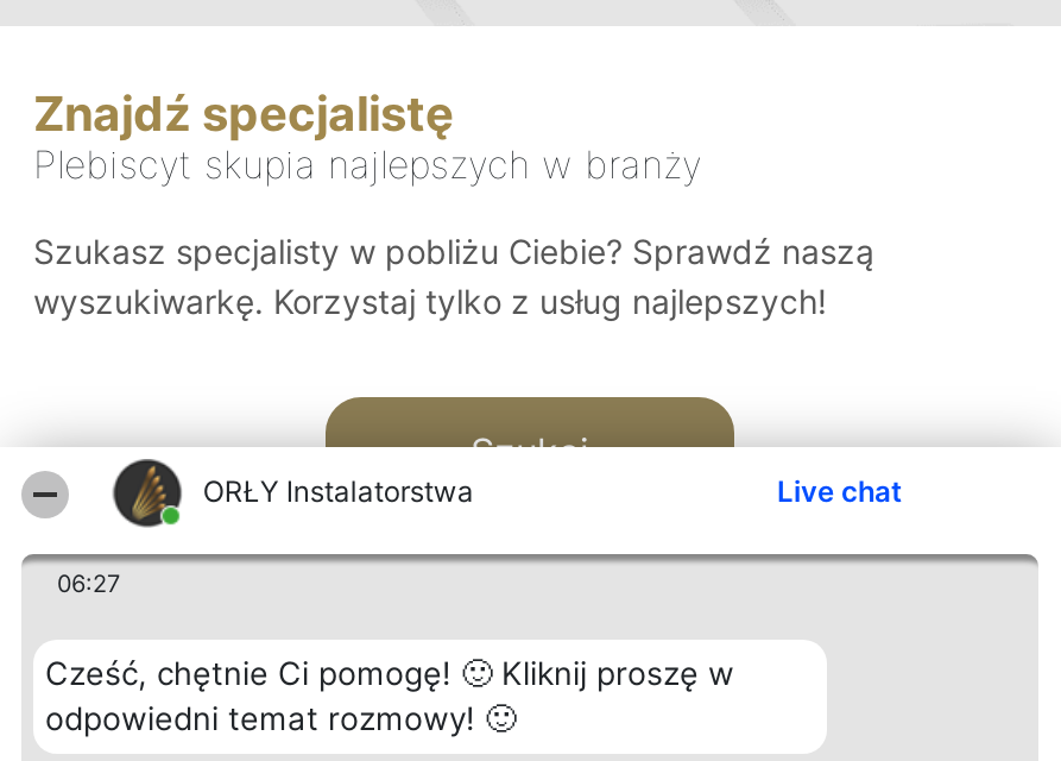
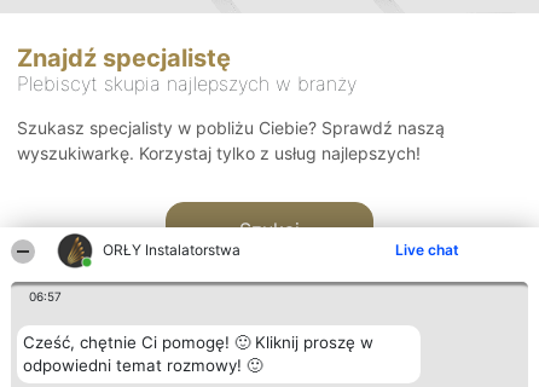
- 06:27
+ 06:57
